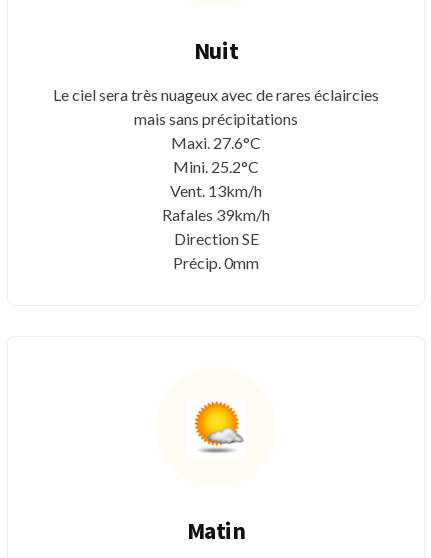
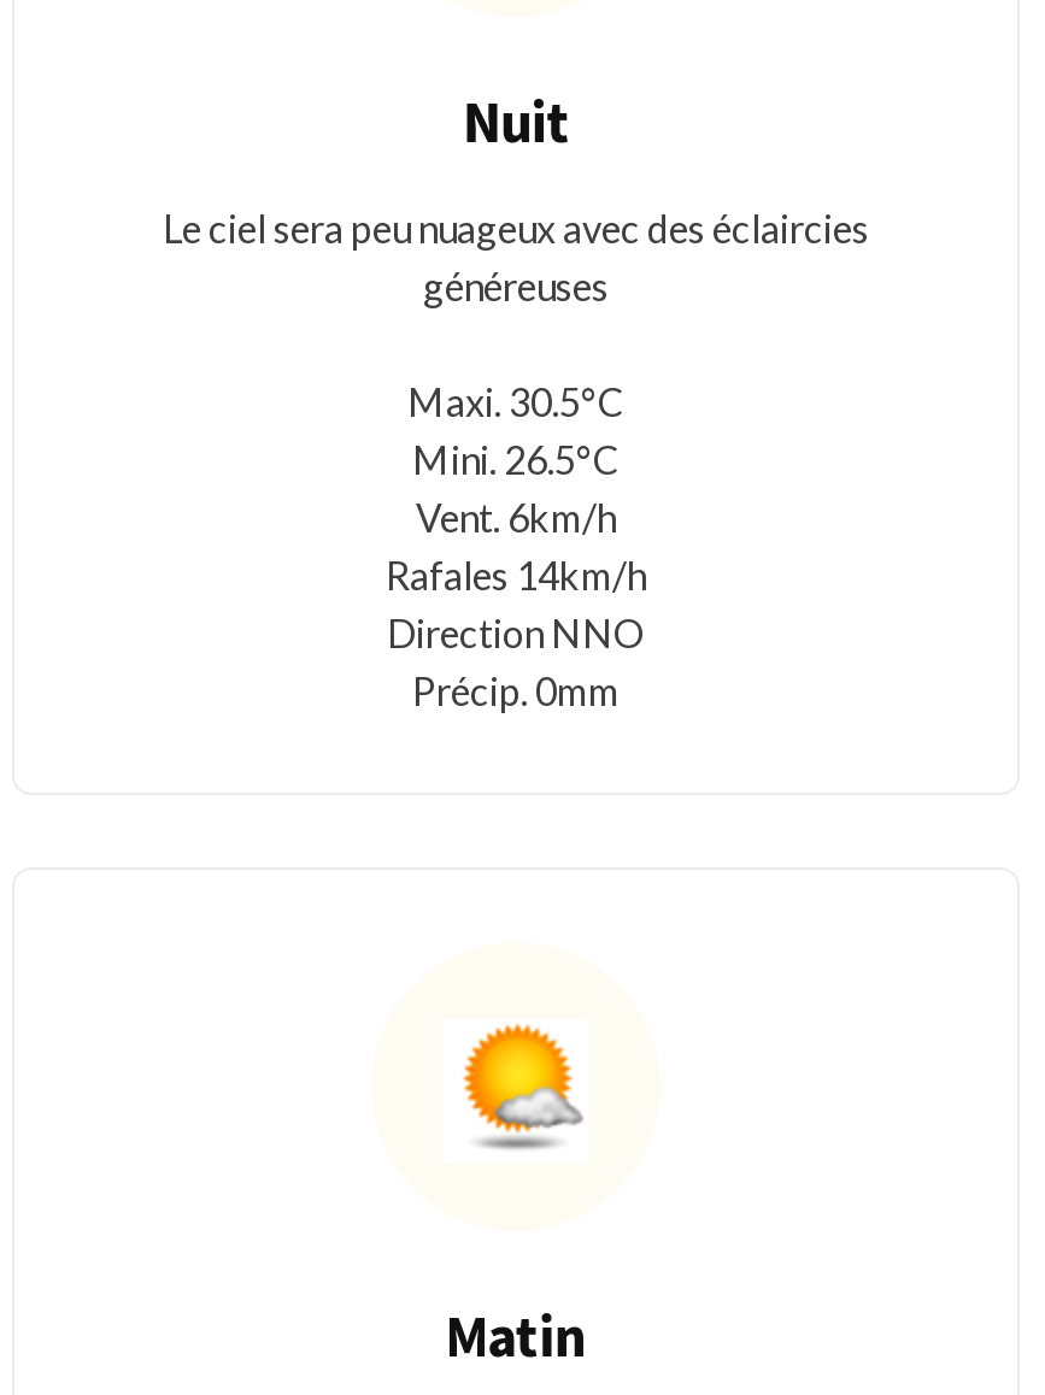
- Le ciel sera très nuageux avec de rares éclaircies
- mais sans précipitations
- Maxi. 27.6°C
- Mini. 25.2°C
- Vent. 13km/h
- Rafales 39km/h
- Direction SE
+ Le ciel sera peu nuageux avec des éclaircies
+ généreuses
+ Maxi. 30.5°C
+ Mini. 26.5°C
+ Vent. 6km/h
+ Rafales 14km/h
+ Direction NNO
